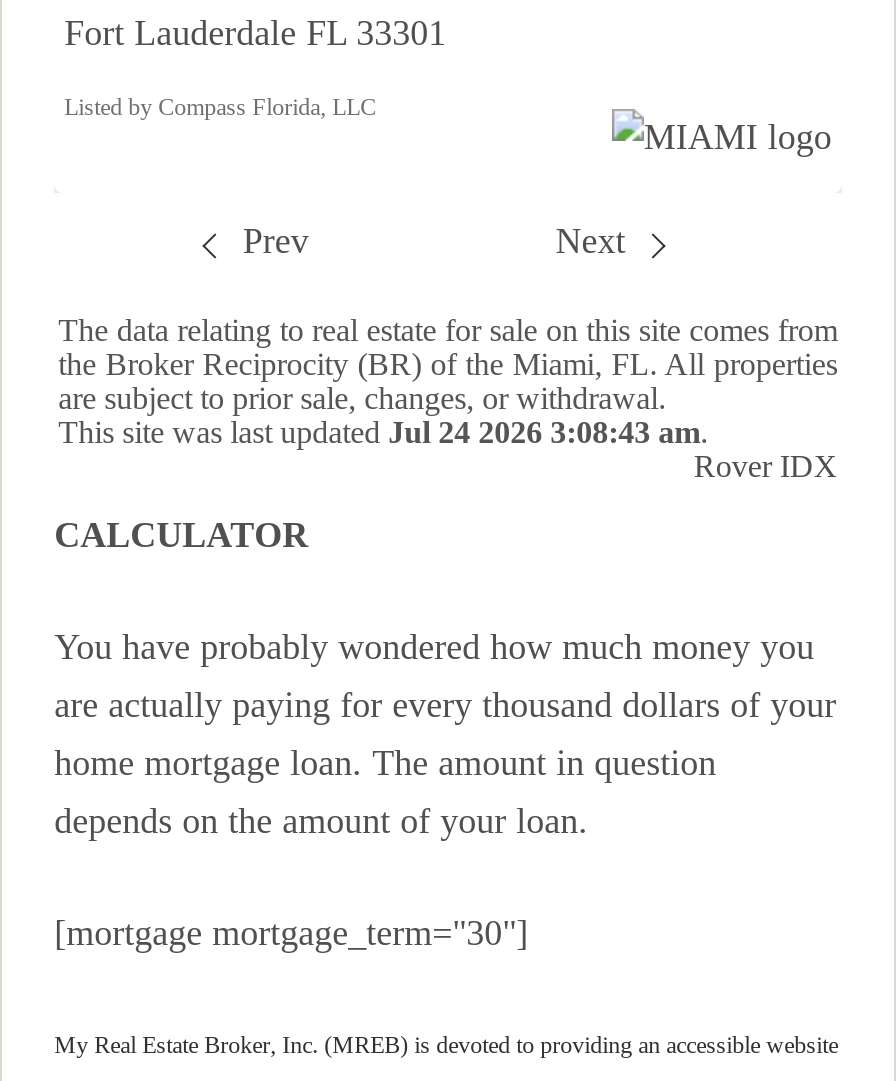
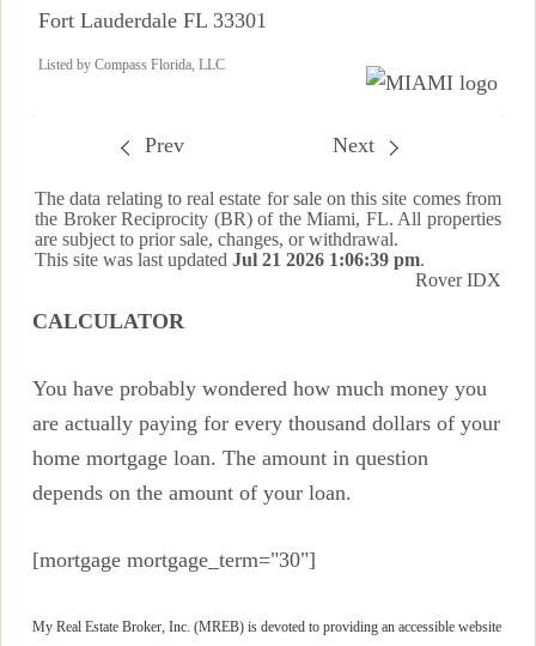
- This site was last updated Jul 24 2026 3:08:43 am.
+ This site was last updated Jul 21 2026 1:06:39 pm.
